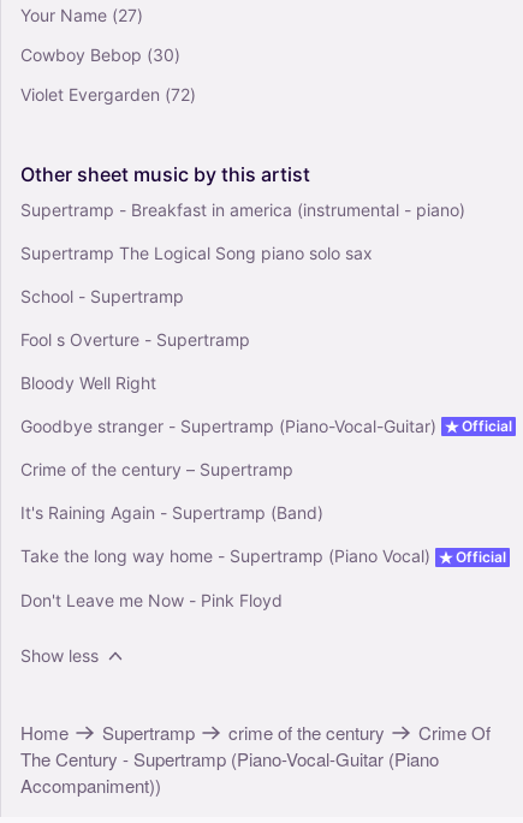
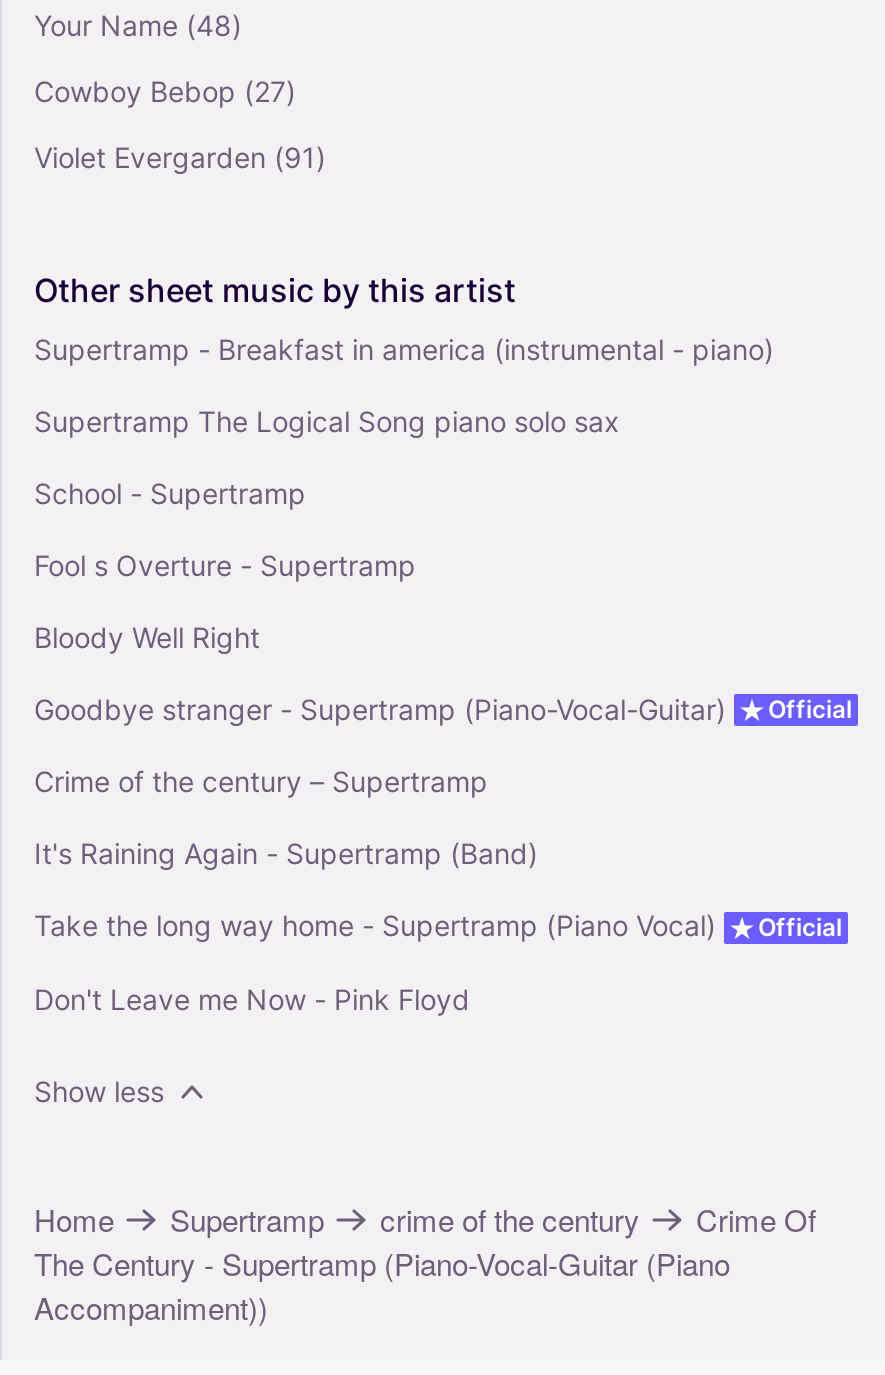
- Your Name (27)
+ Your Name (48)

- Cowboy Bebop (30)
+ Cowboy Bebop (27)

- Violet Evergarden (72)
+ Violet Evergarden (91)
